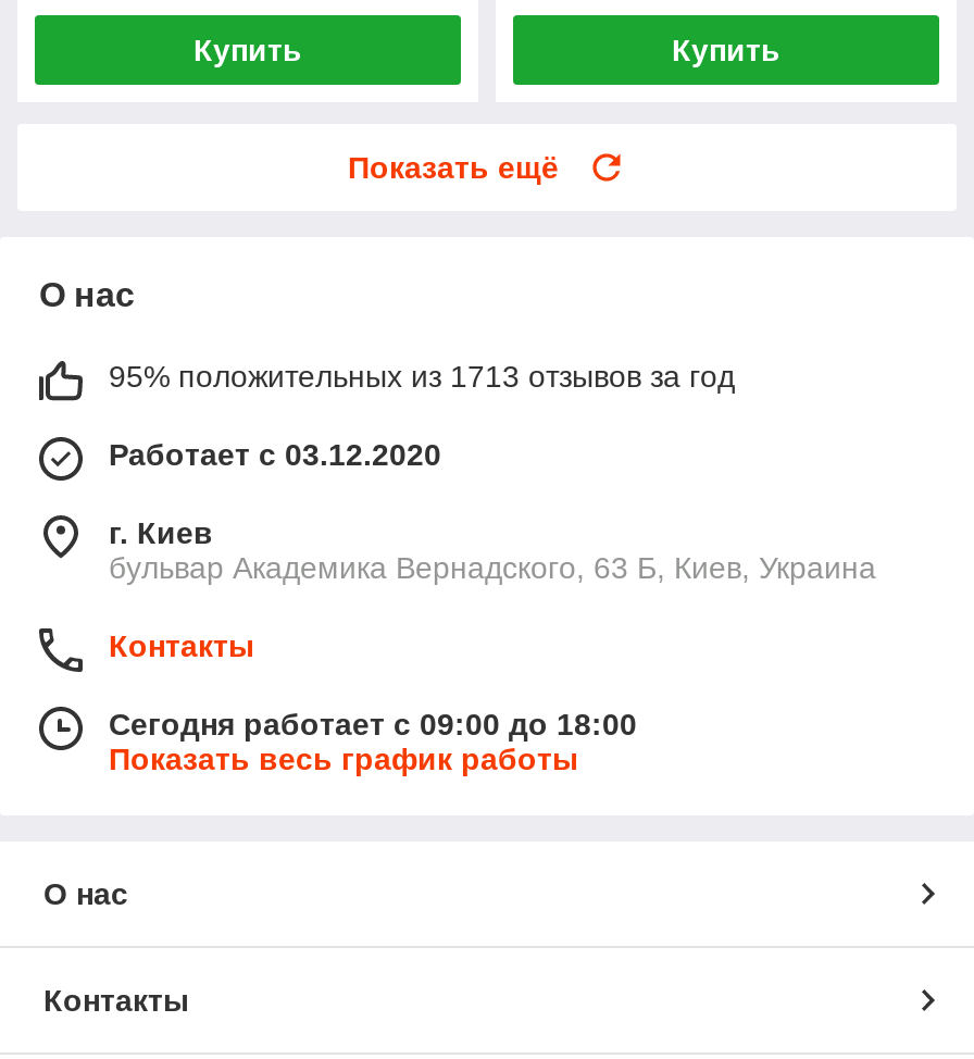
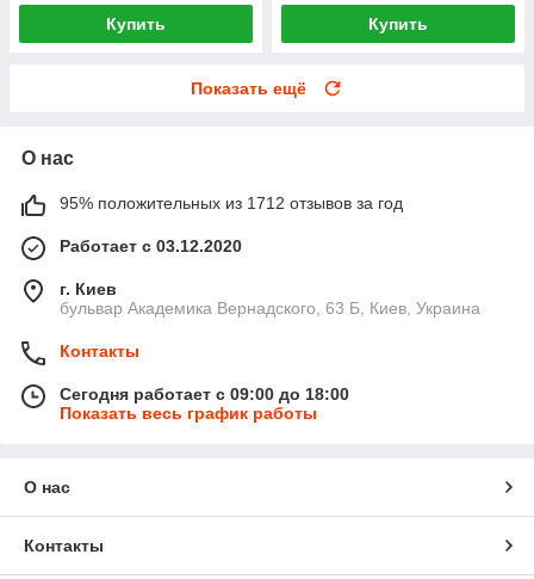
- 95% положительных из 1713 отзывов за год
+ 95% положительных из 1712 отзывов за год
